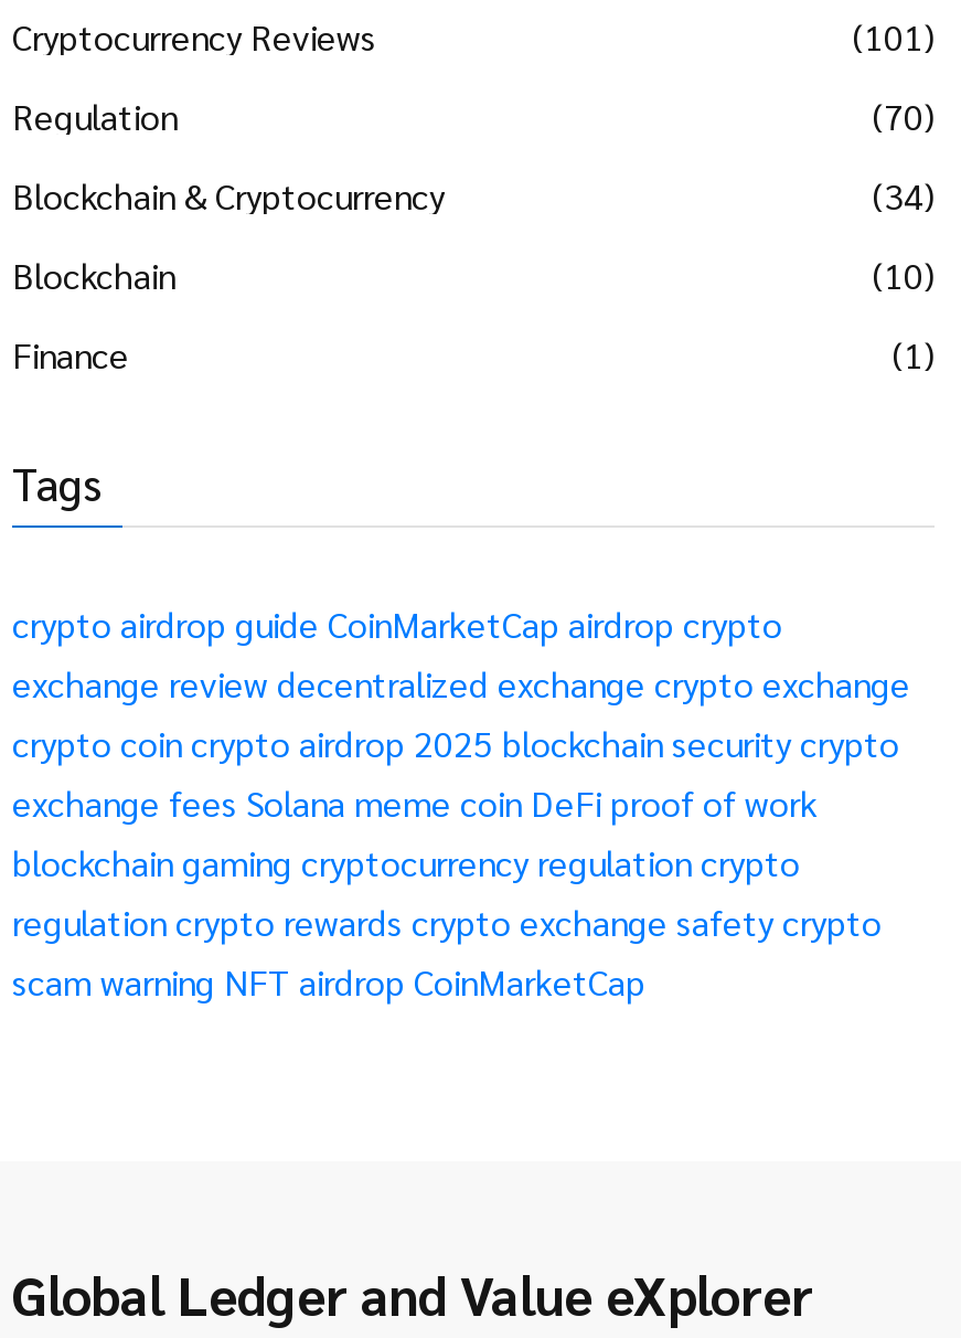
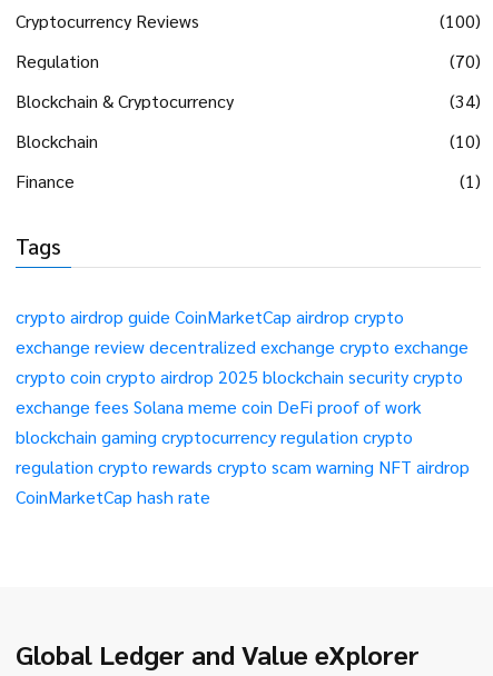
- (101)
+ (100)

- regulation crypto rewards crypto exchange safety crypto
- scam warning NFT airdrop CoinMarketCap
+ regulation crypto rewards crypto scam warning NFT airdrop
+ CoinMarketCap hash rate
